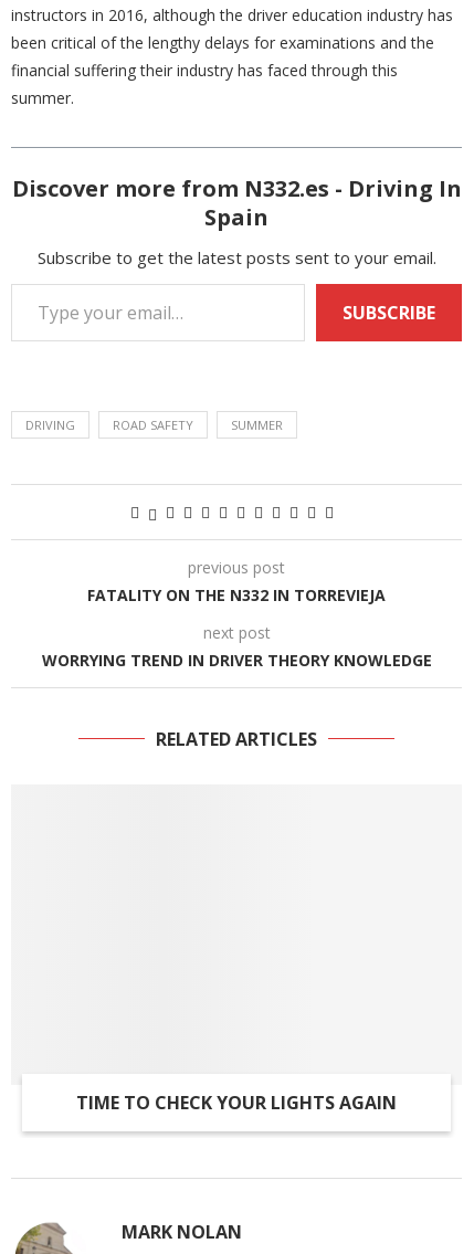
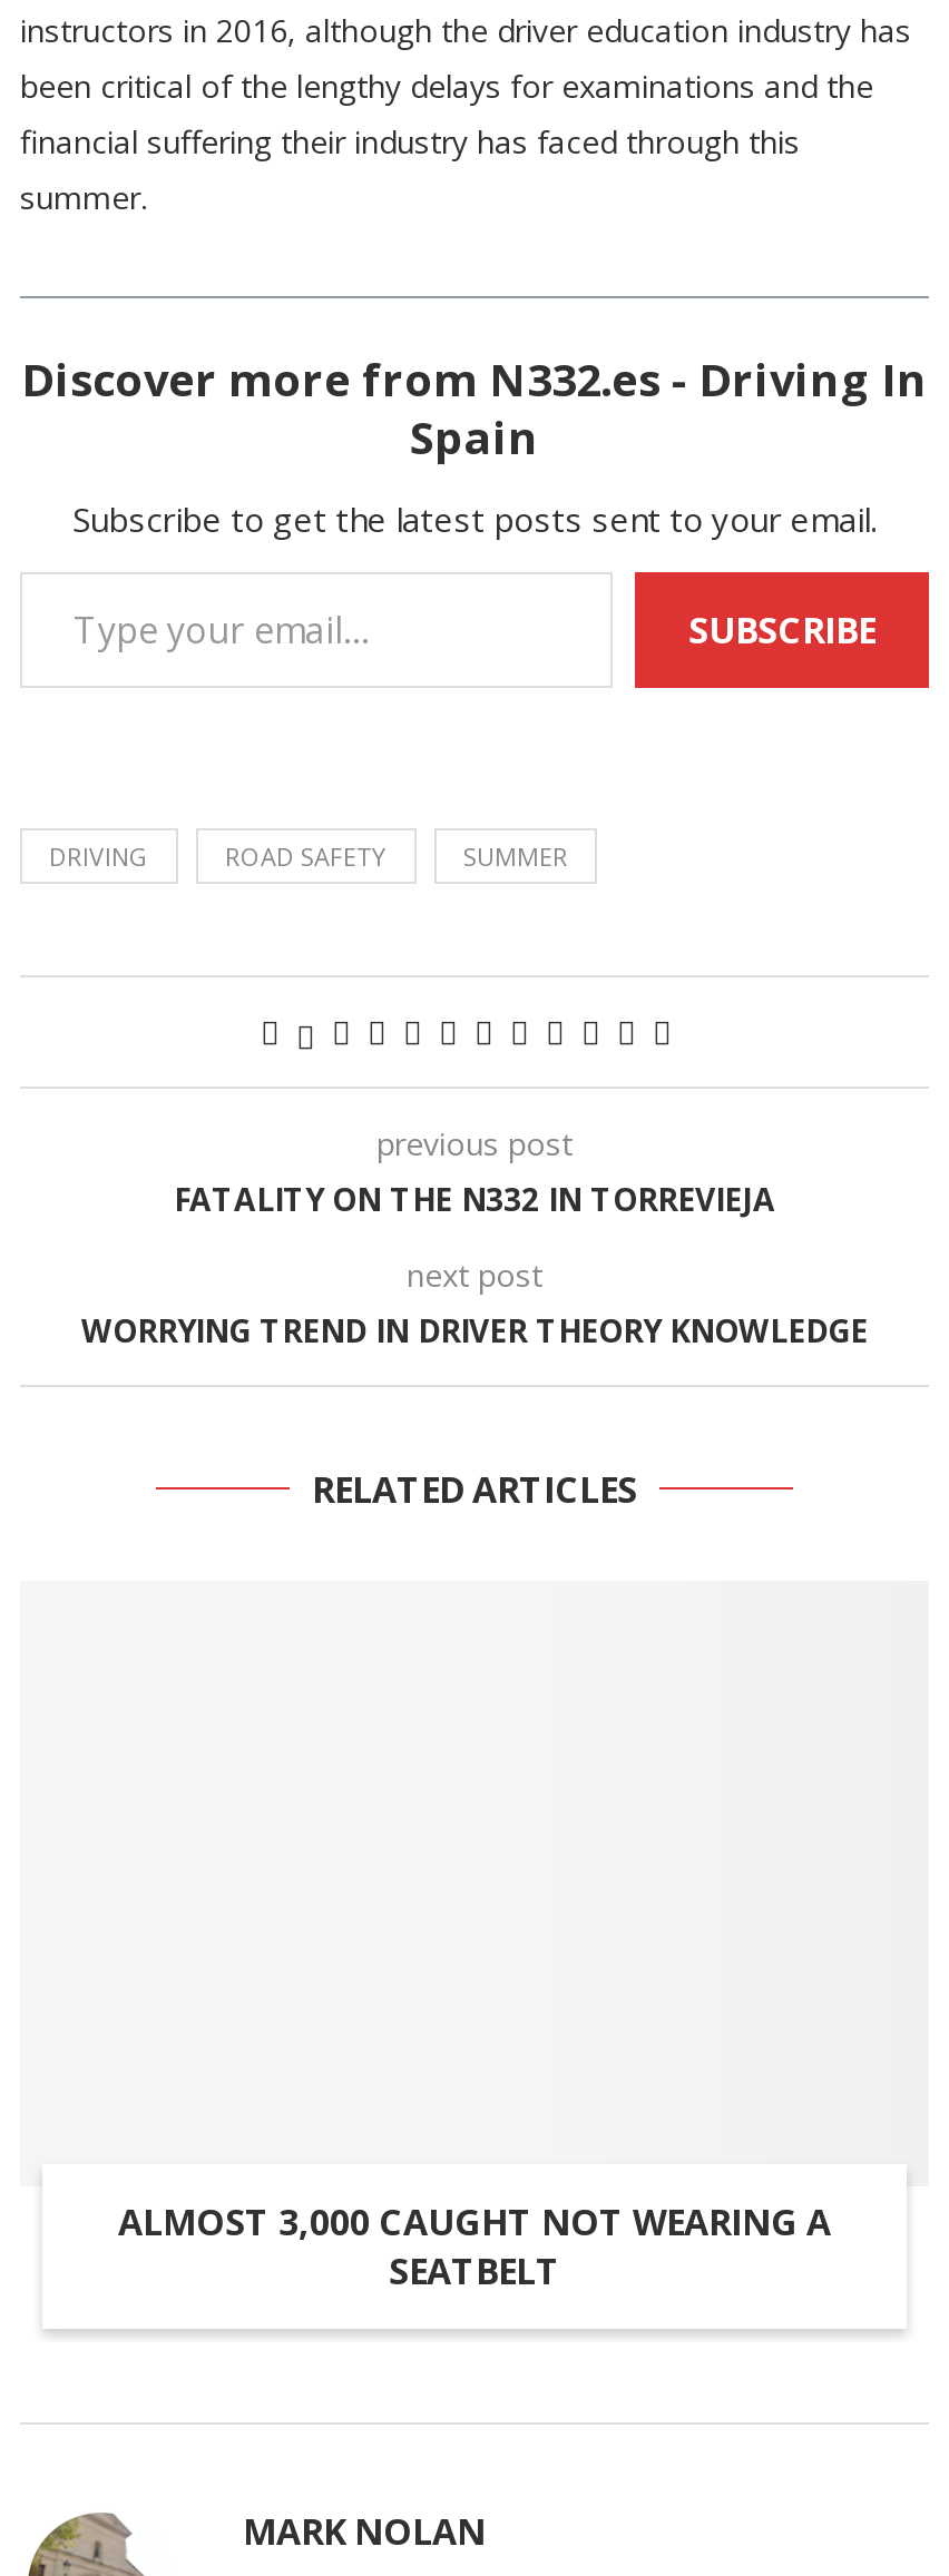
- TIME TO CHECK YOUR LIGHTS AGAIN
+ ALMOST 3,000 CAUGHT NOT WEARING A
+ SEATBELT
